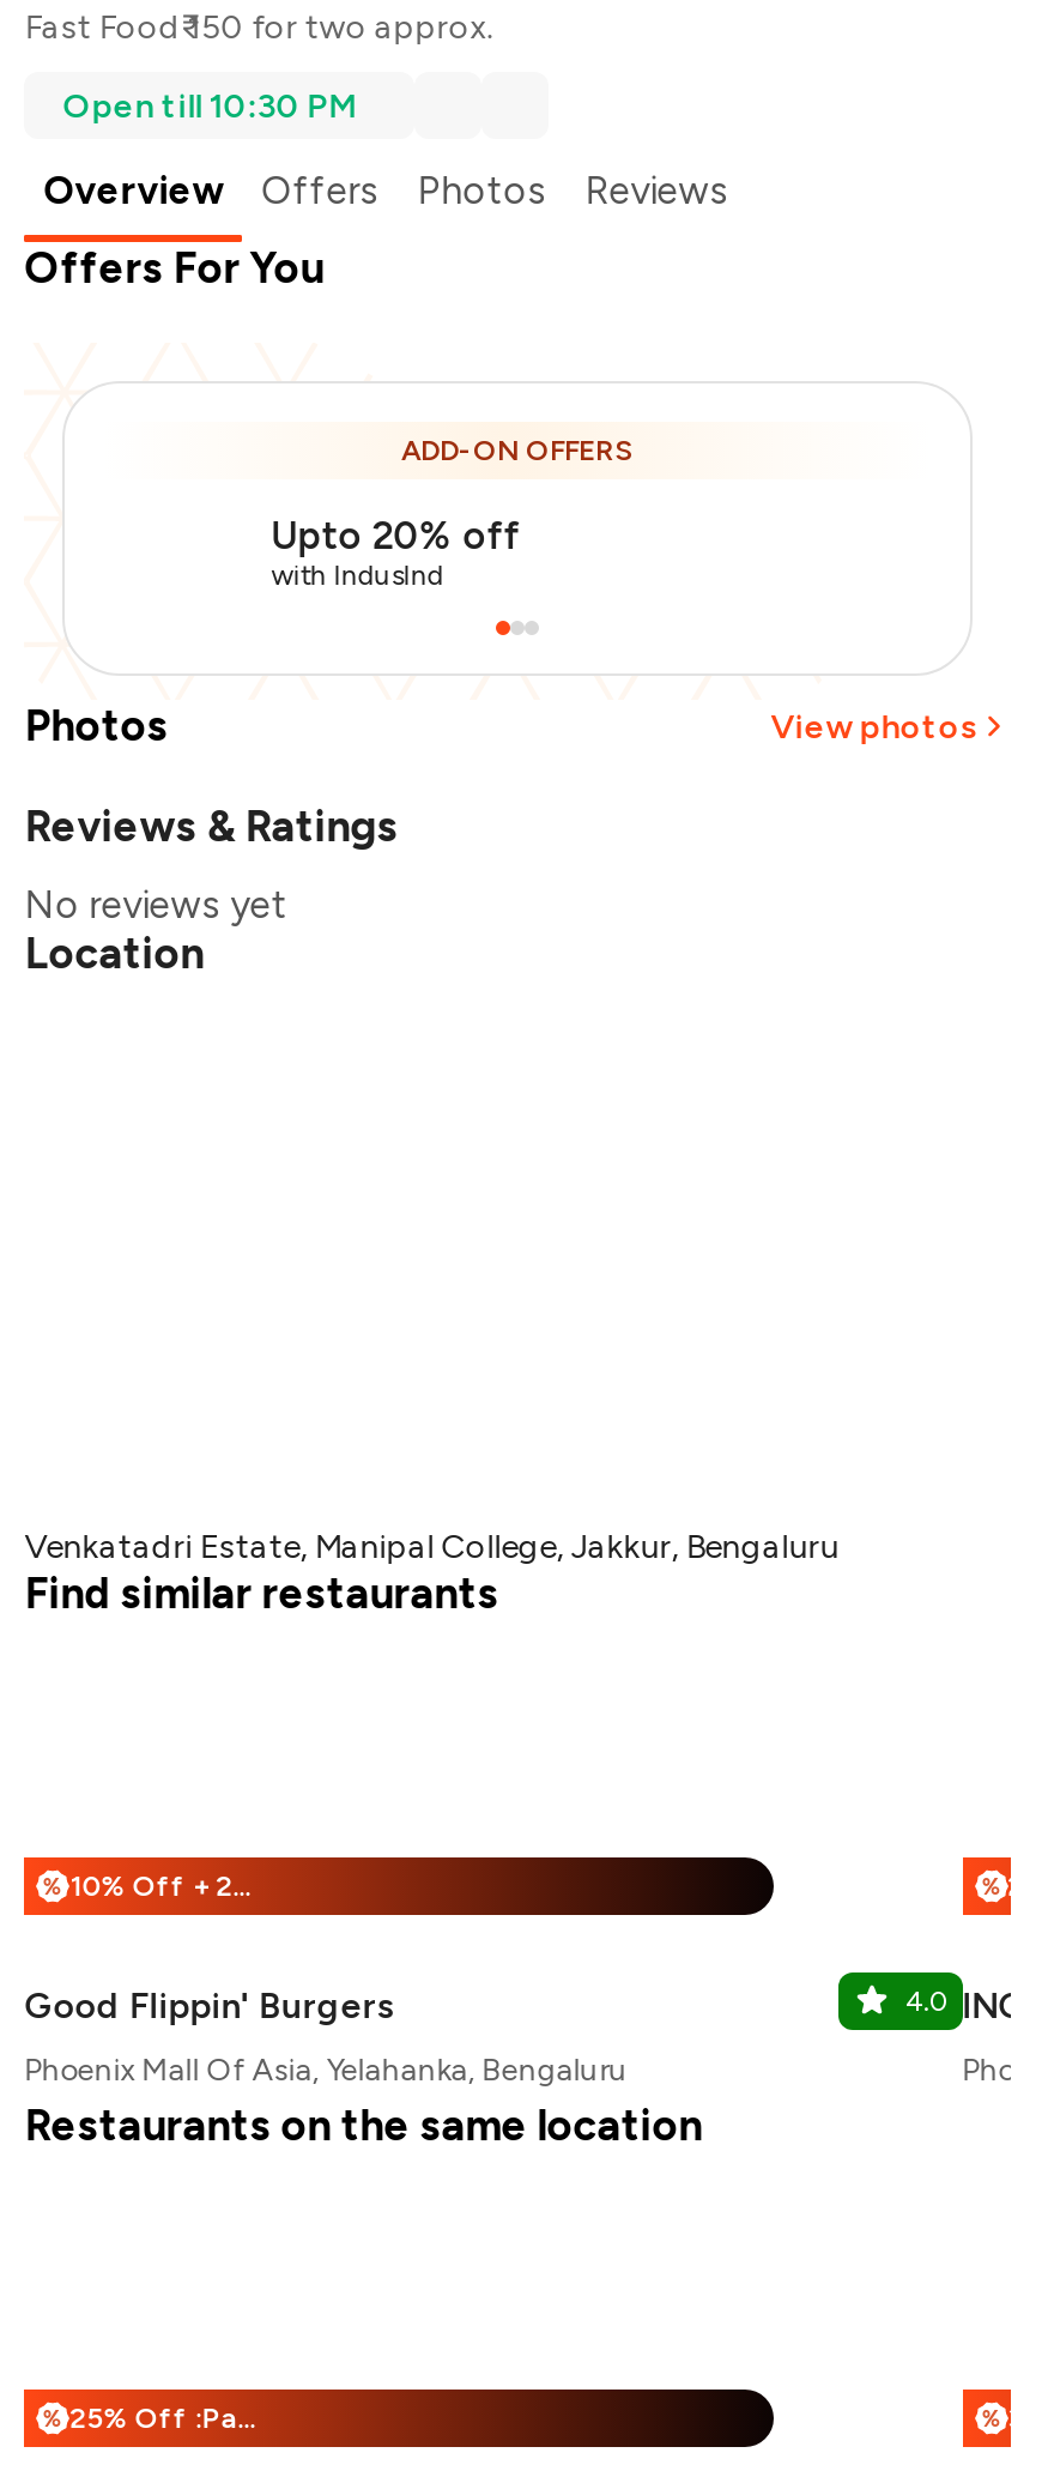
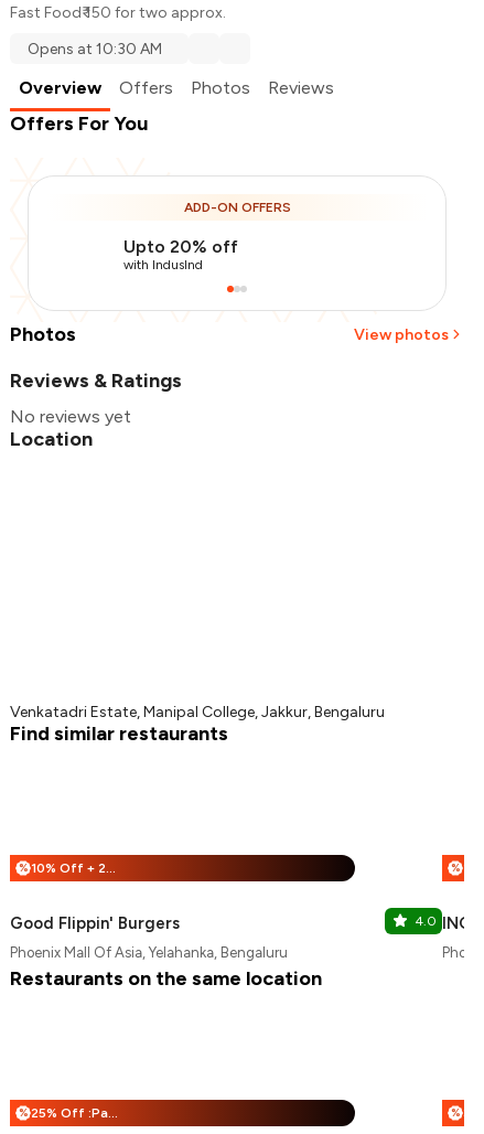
- Open till 10:30 PM
+ Opens at 10:30 AM
